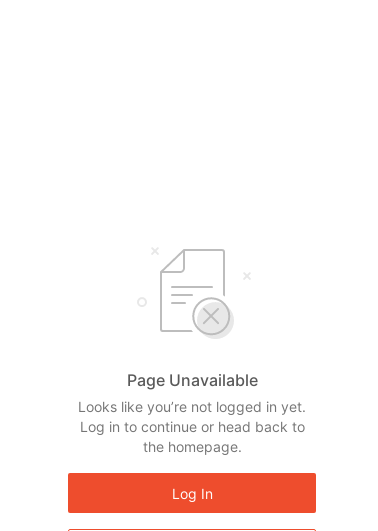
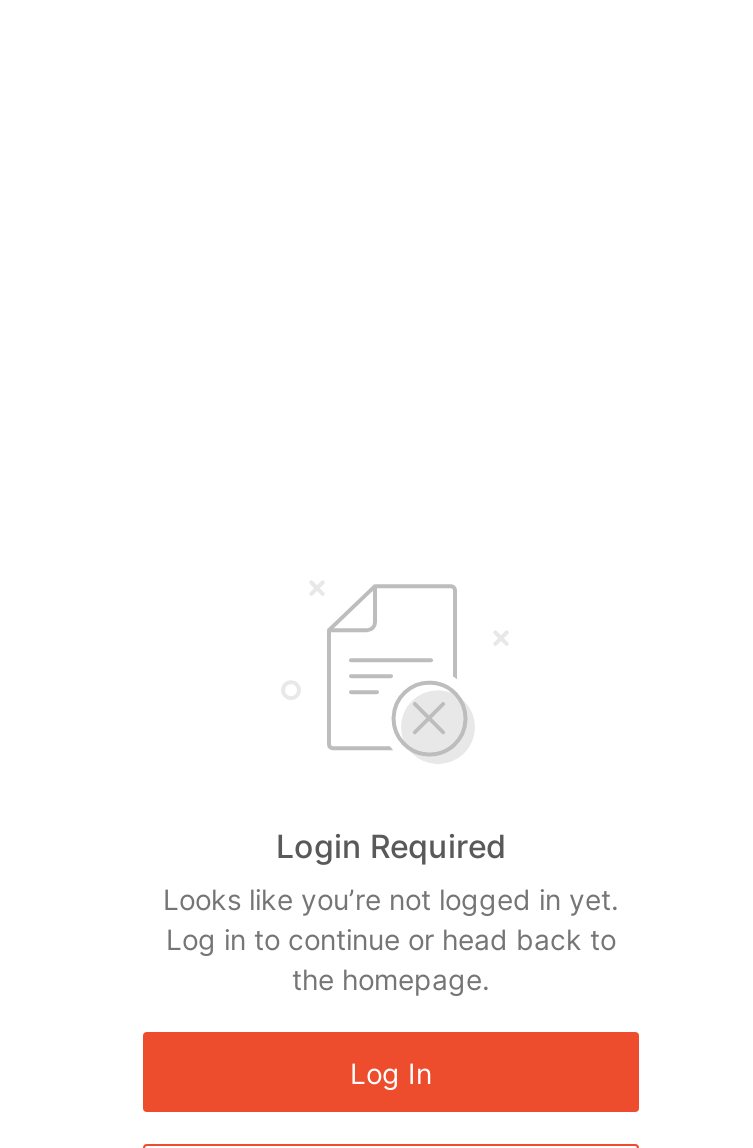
- Page Unavailable
+ Login Required
